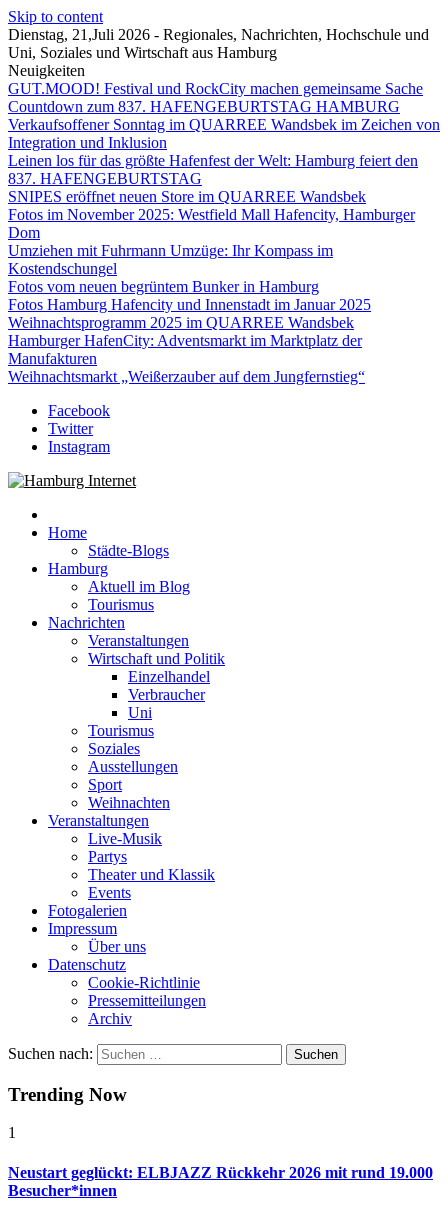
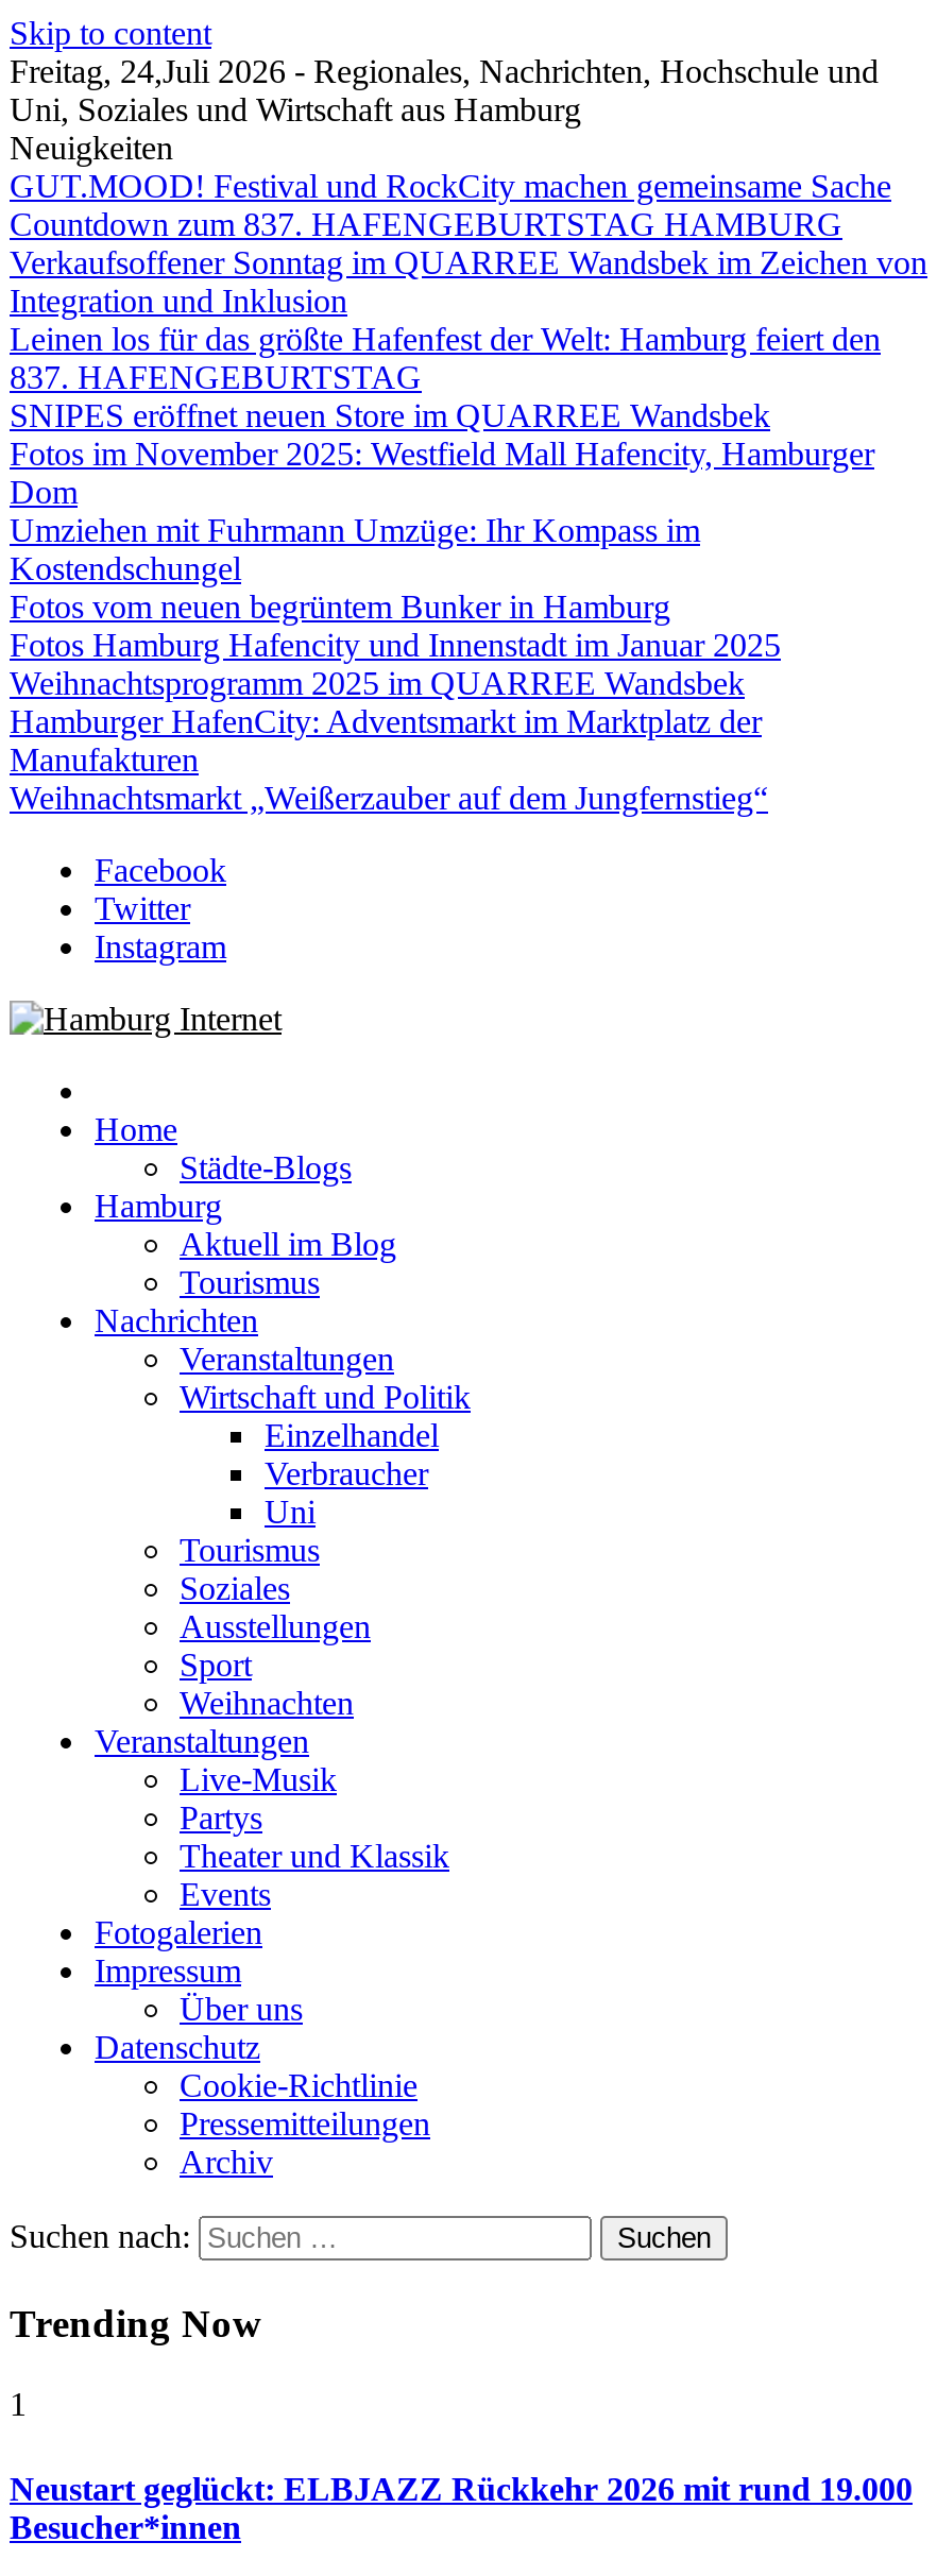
- Dienstag, 21,Juli 2026 - Regionales, Nachrichten, Hochschule und
+ Freitag, 24,Juli 2026 - Regionales, Nachrichten, Hochschule und
